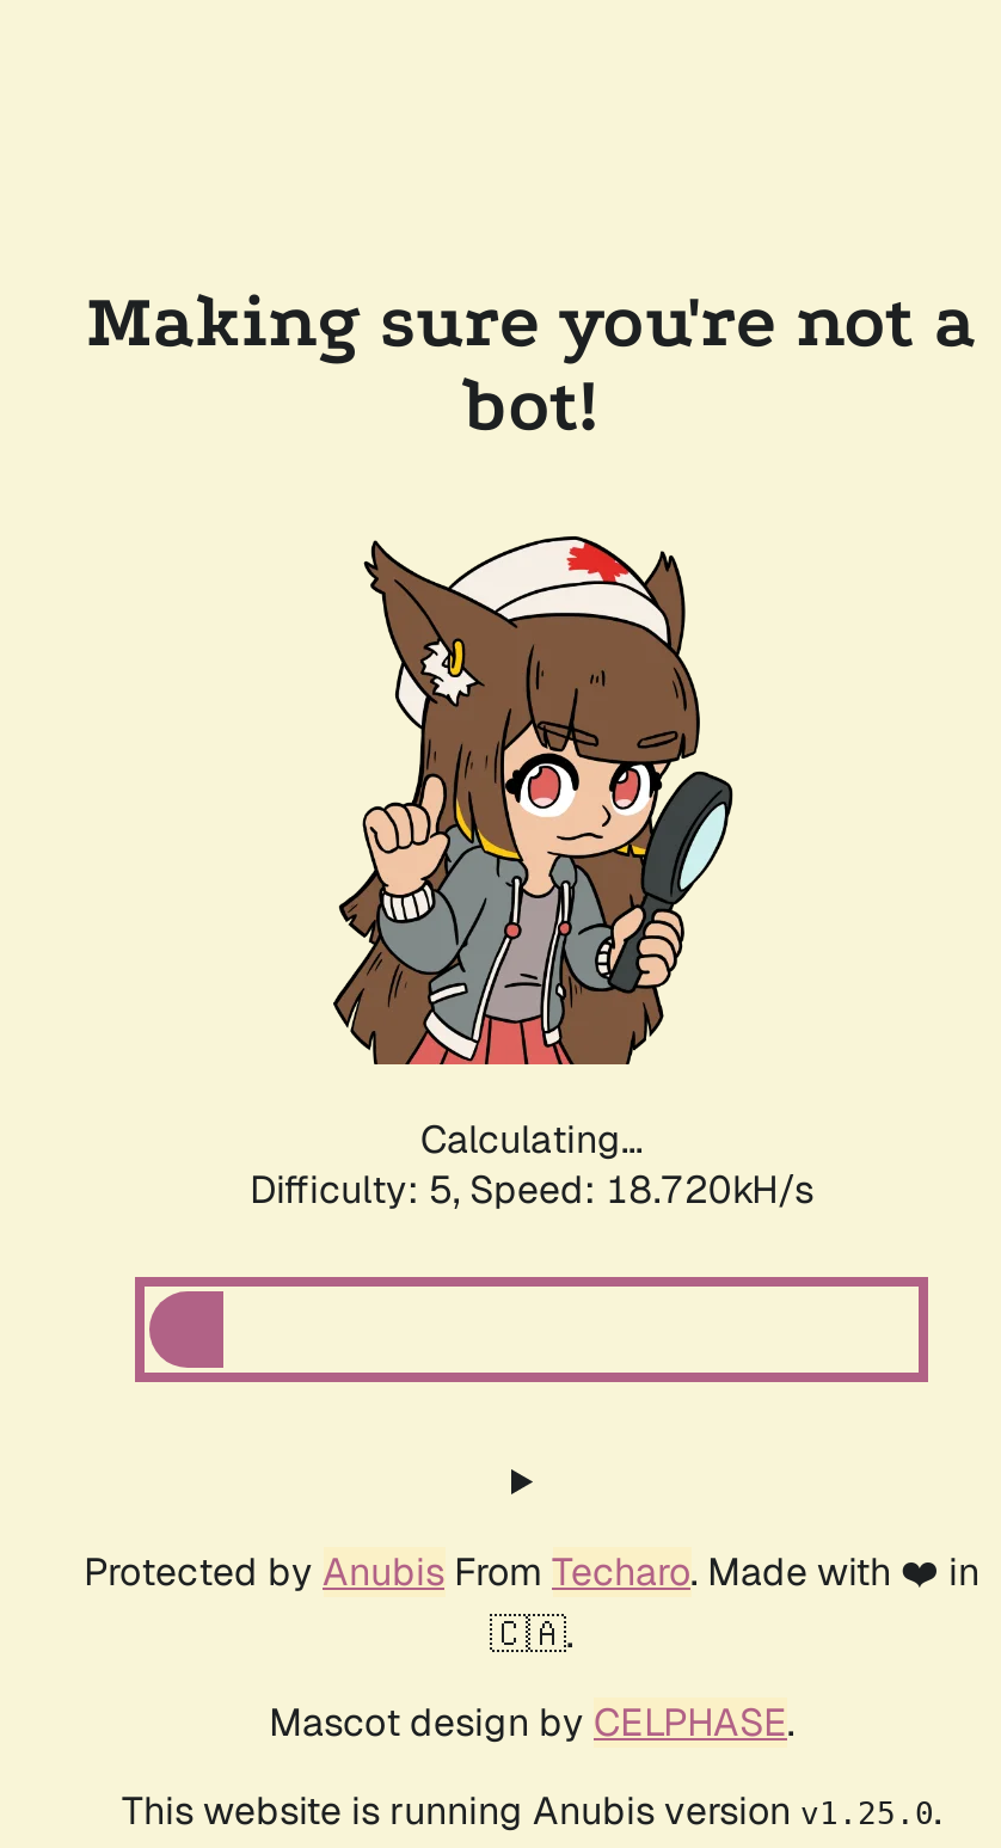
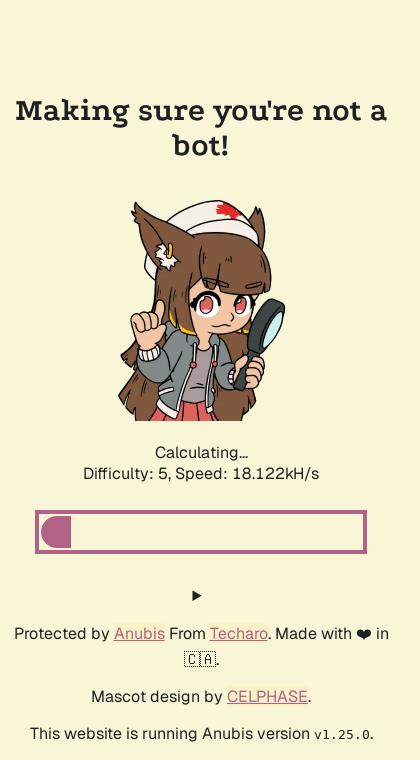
- Difficulty: 5, Speed: 18.720kH/s
+ Difficulty: 5, Speed: 18.122kH/s
